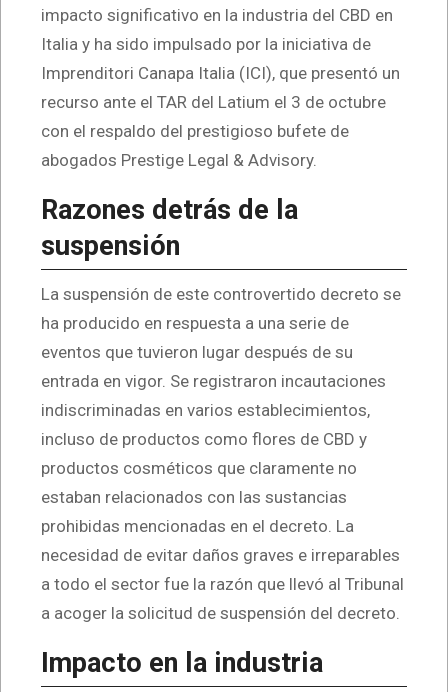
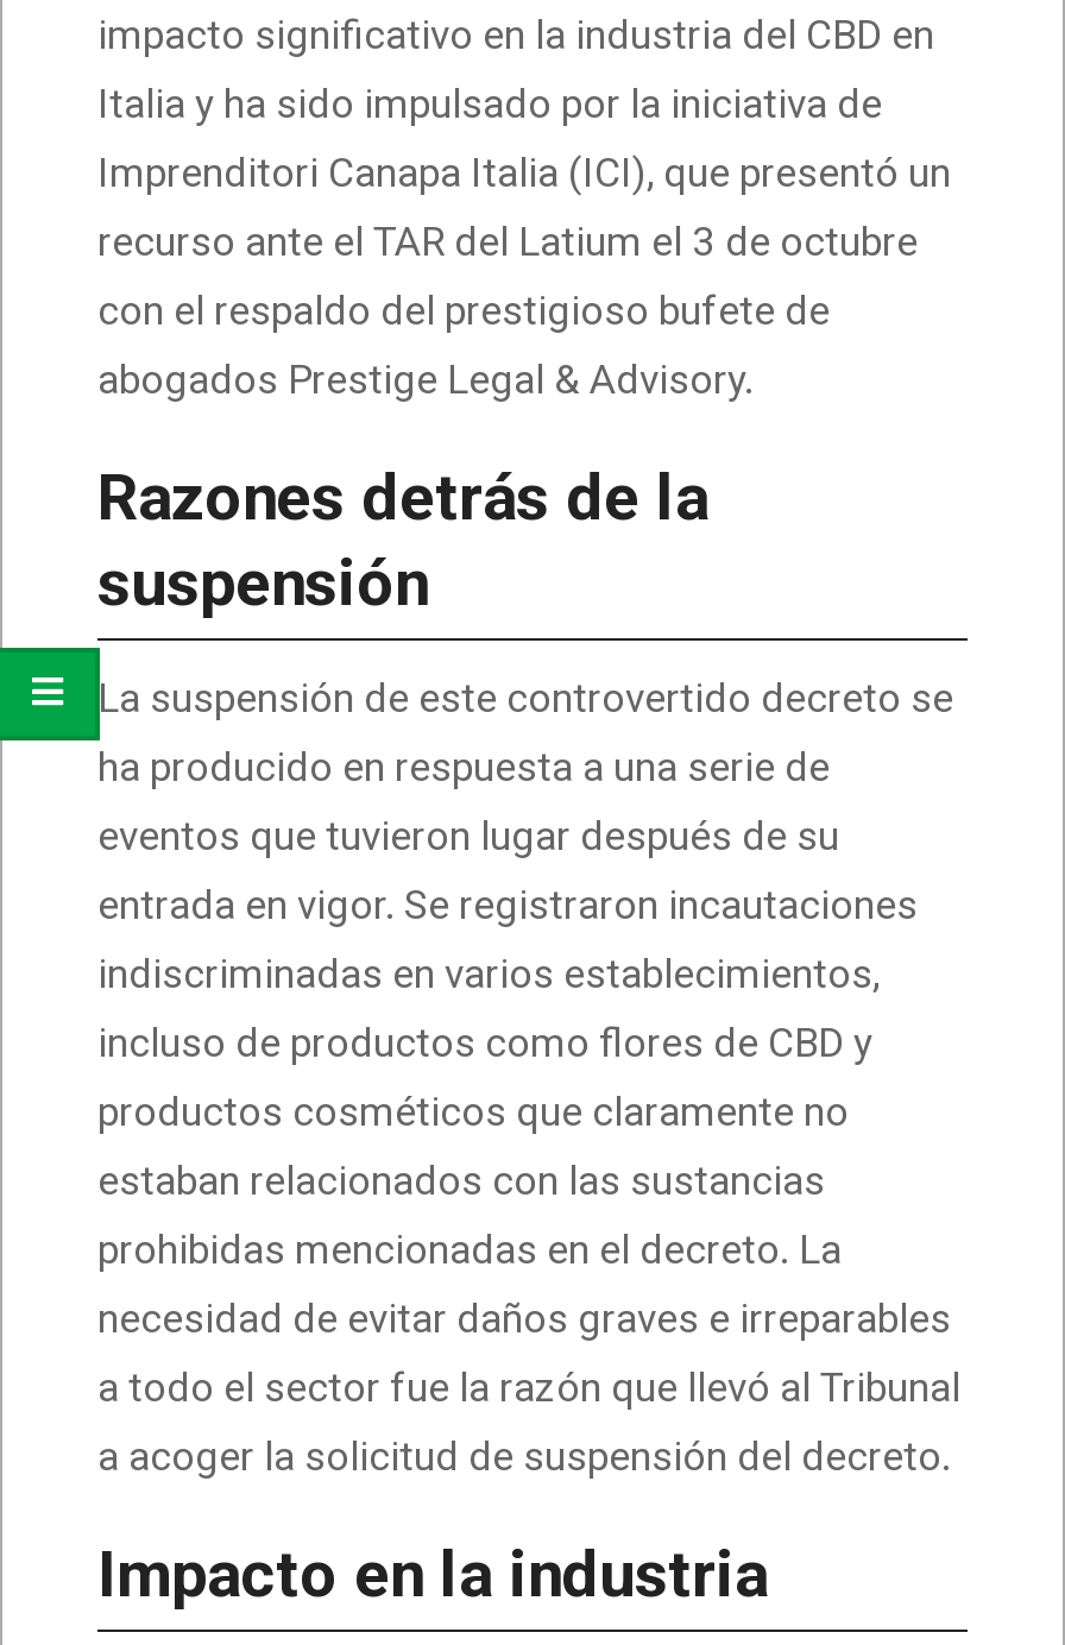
+ [image]
